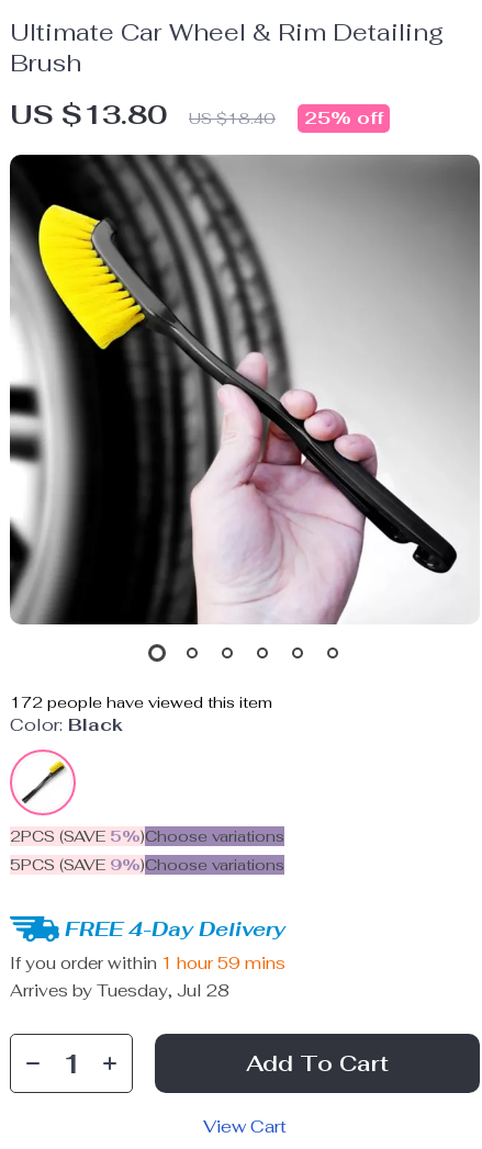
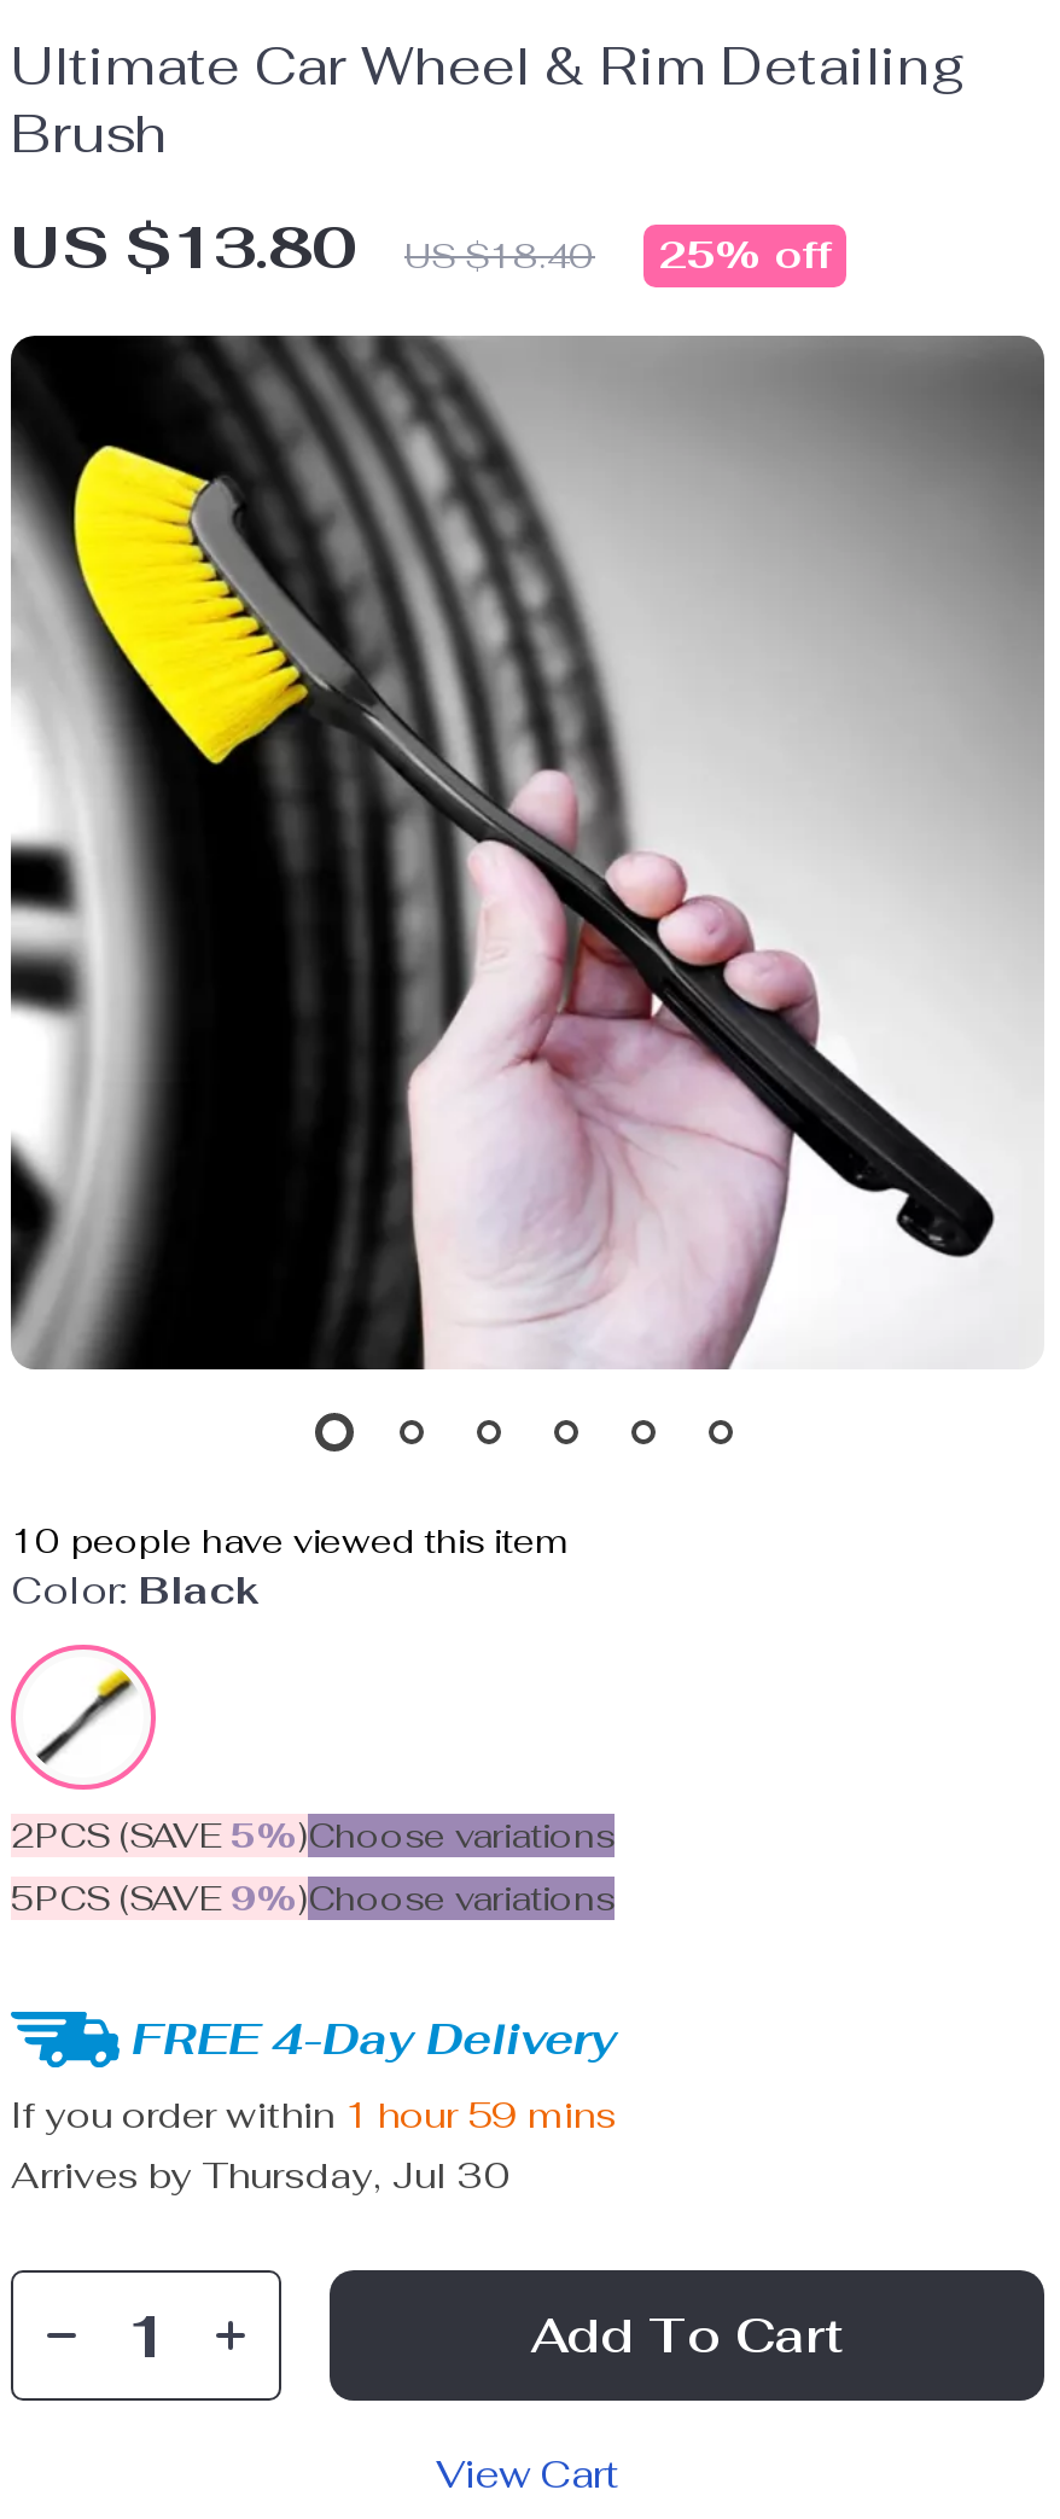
- 172 people have viewed this item
+ 10 people have viewed this item

- Arrives by Tuesday, Jul 28
+ Arrives by Thursday, Jul 30
